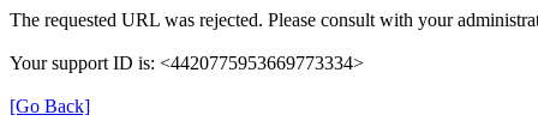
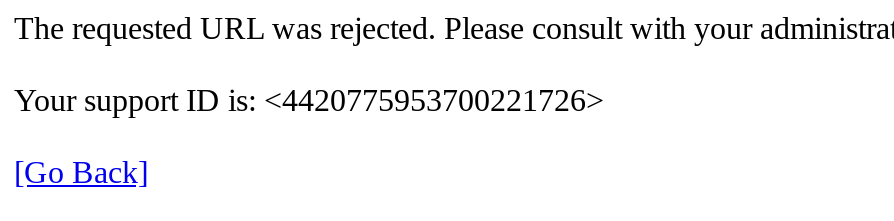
- Your support ID is: <4420775953669773334>
+ Your support ID is: <4420775953700221726>
